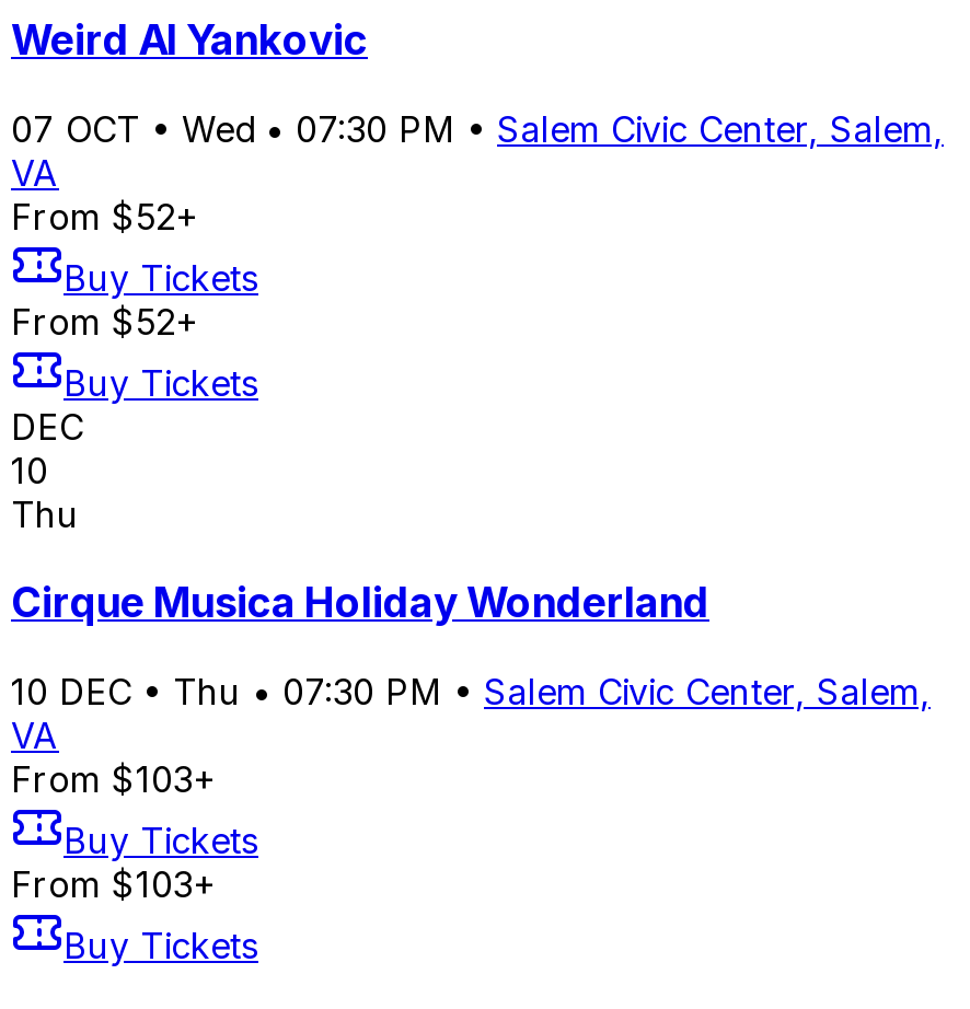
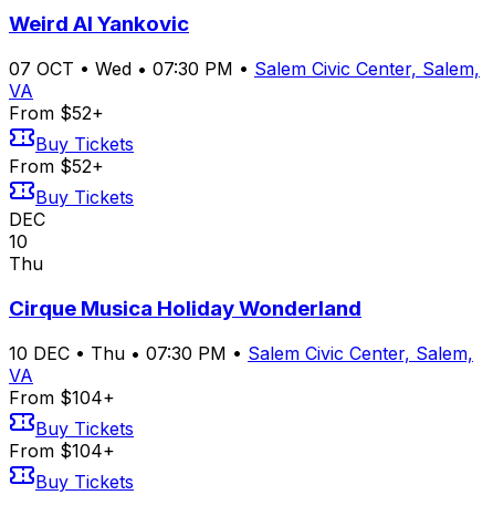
- From $103+
+ From $104+

- From $103+
+ From $104+
